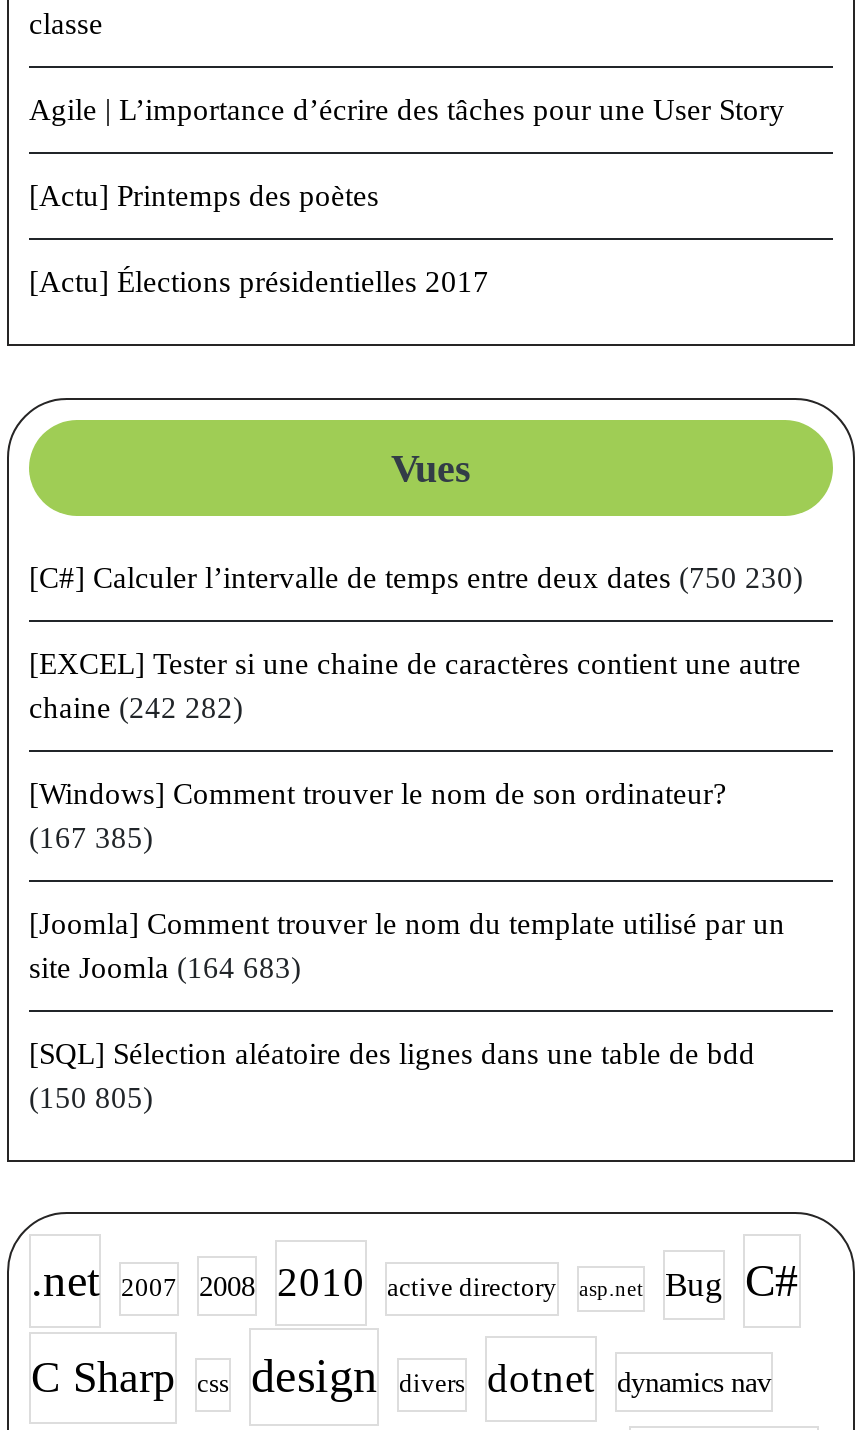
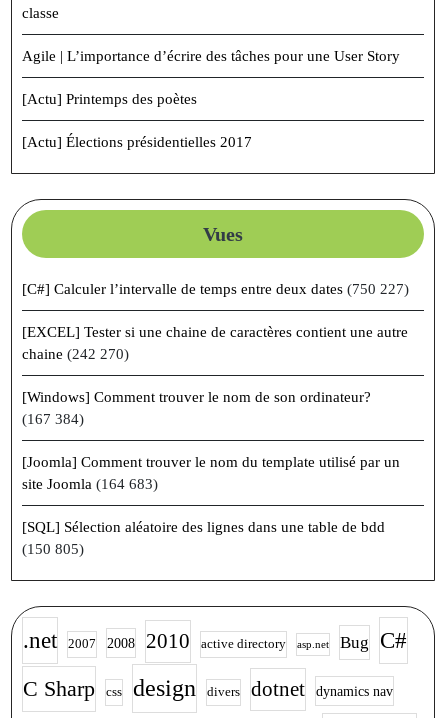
- [C#] Calculer l’intervalle de temps entre deux dates (750 230)
+ [C#] Calculer l’intervalle de temps entre deux dates (750 227)

- chaine (242 282)
+ chaine (242 270)

- (167 385)
+ (167 384)
